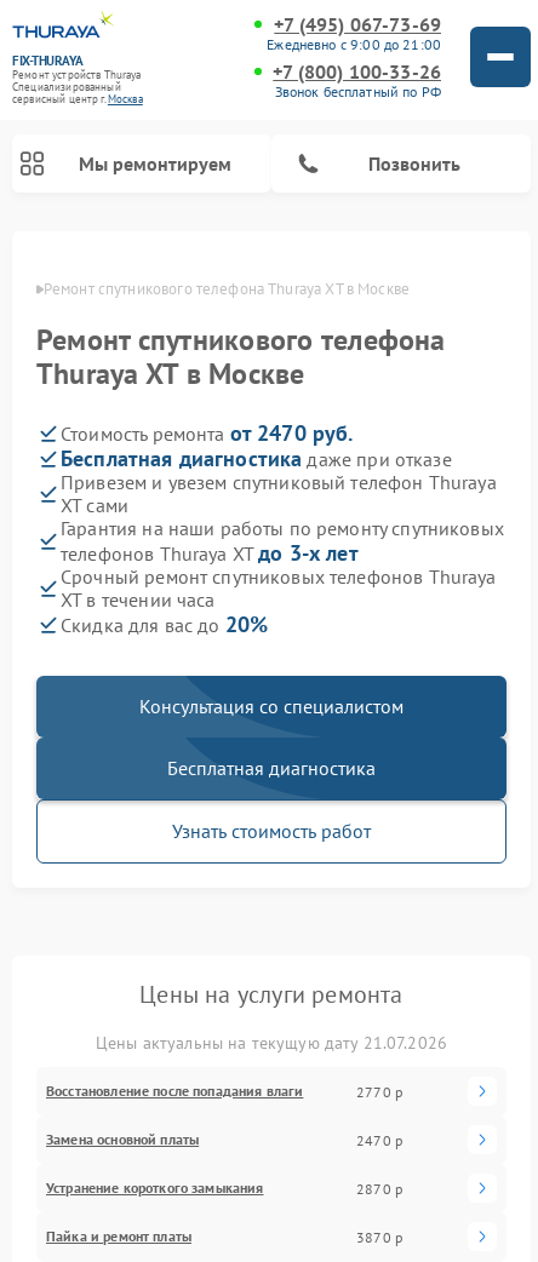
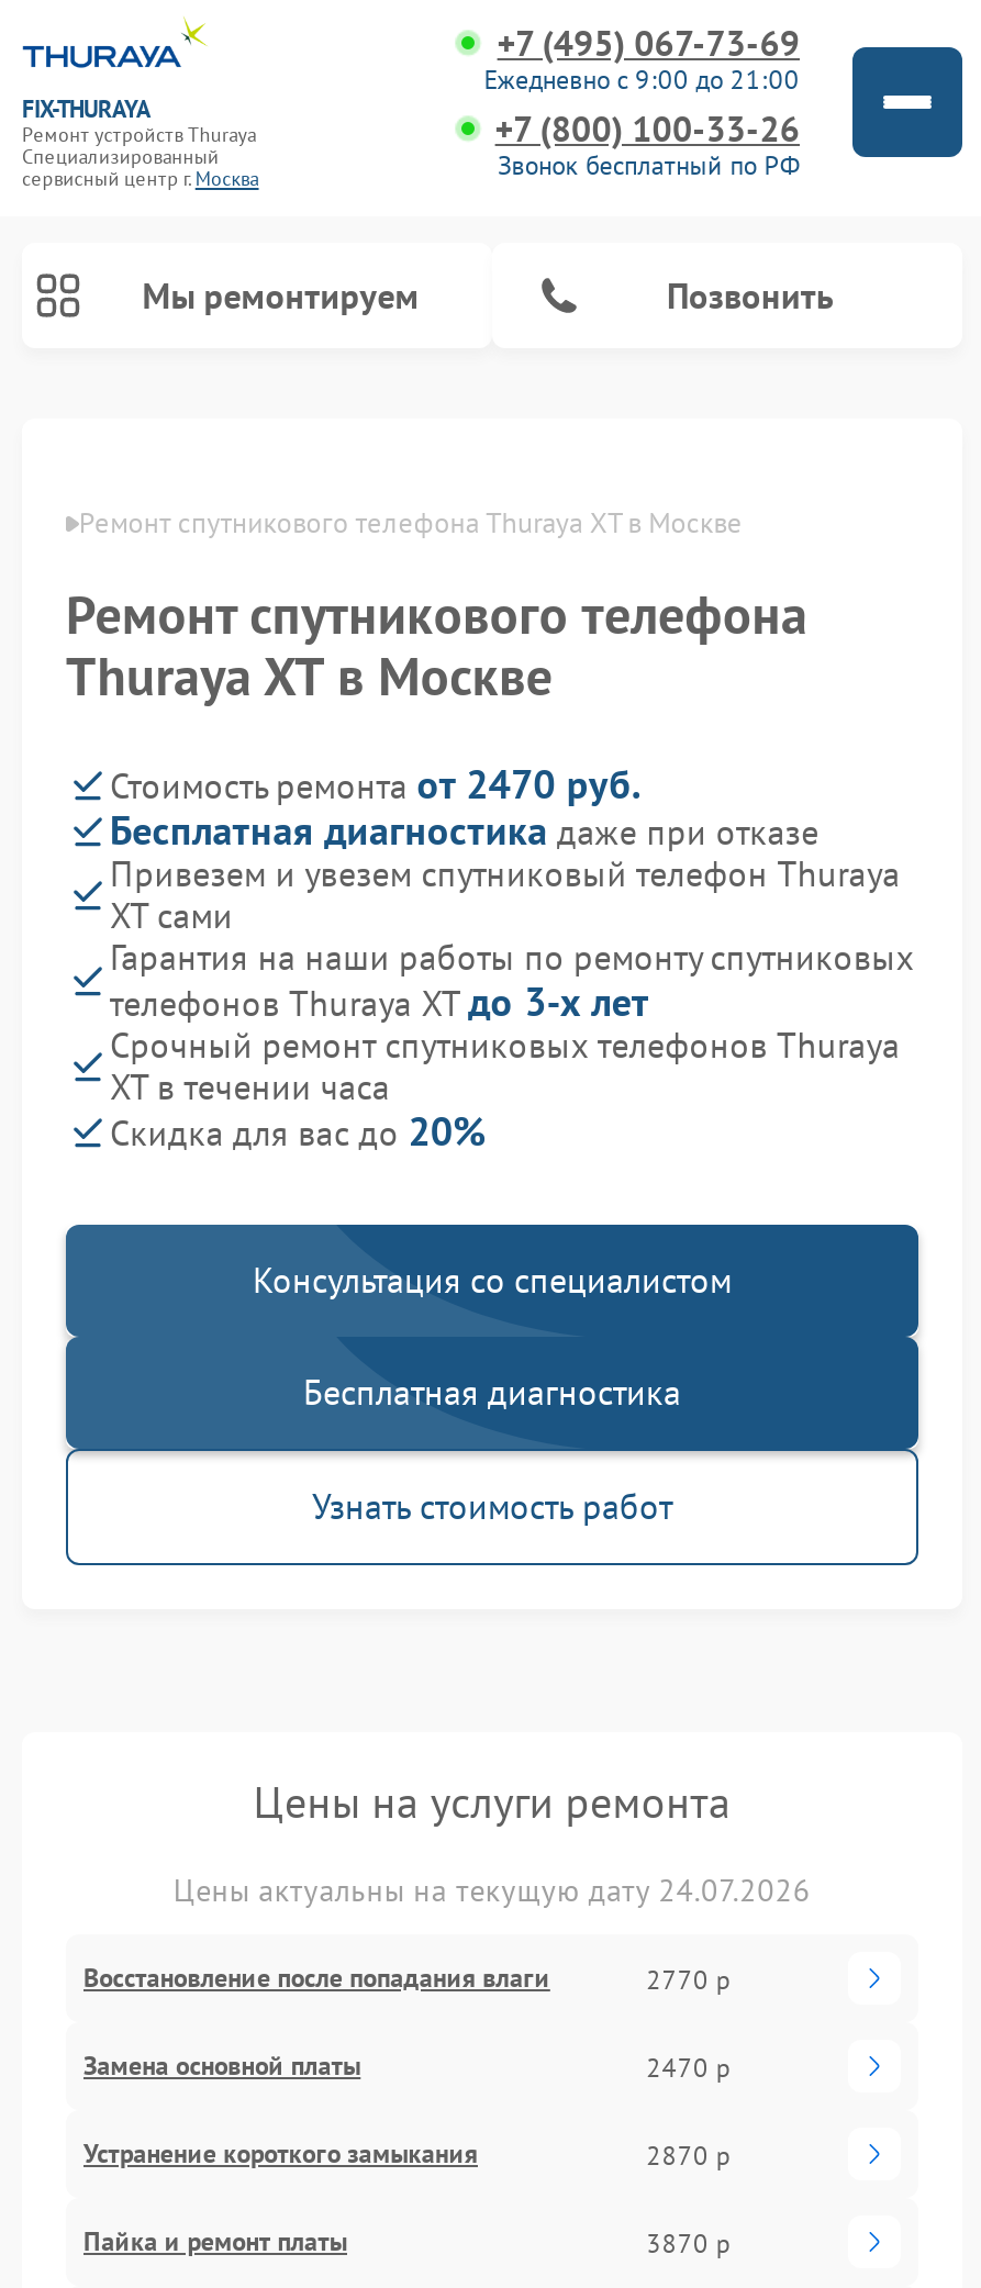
- Цены актуальны на текущую дату 21.07.2026
+ Цены актуальны на текущую дату 24.07.2026
